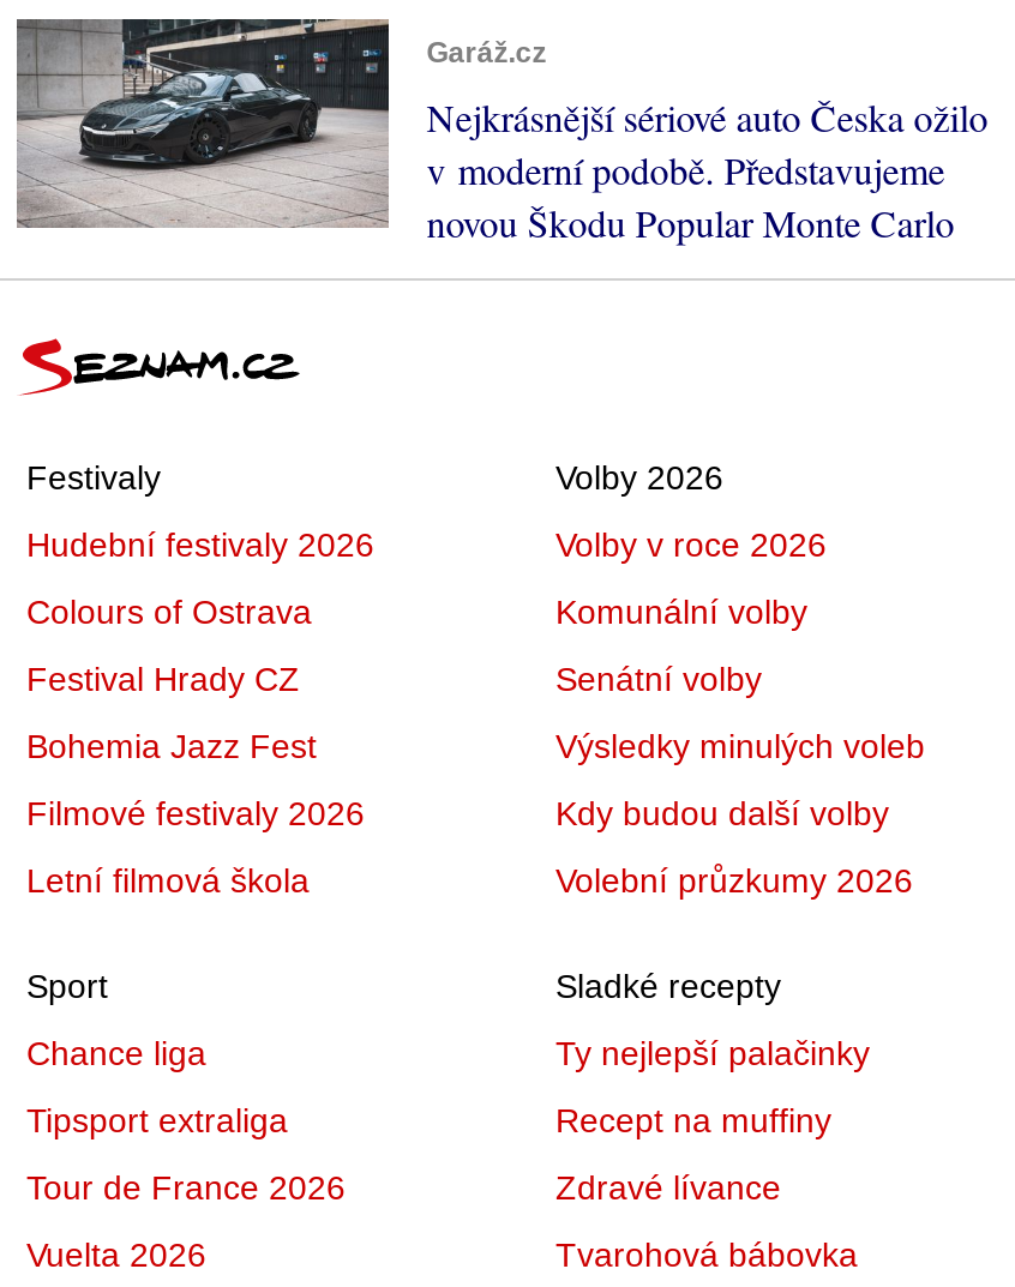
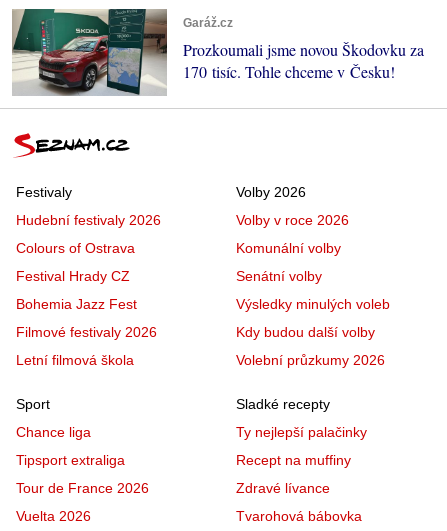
- [image]
- Nejkrásnější sériové auto Česka ožilo
- v moderní podobě. Představujeme
- novou Škodu Popular Monte Carlo
+ [image]
+ Prozkoumali jsme novou Škodovku za
+ 170 tisíc. Tohle chceme v Česku!
